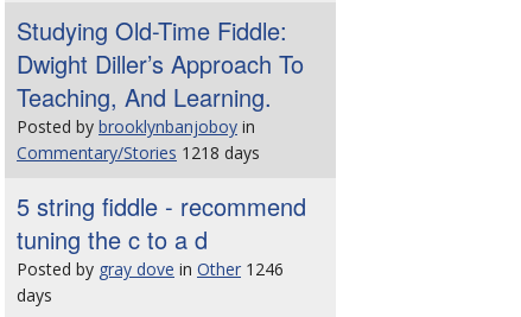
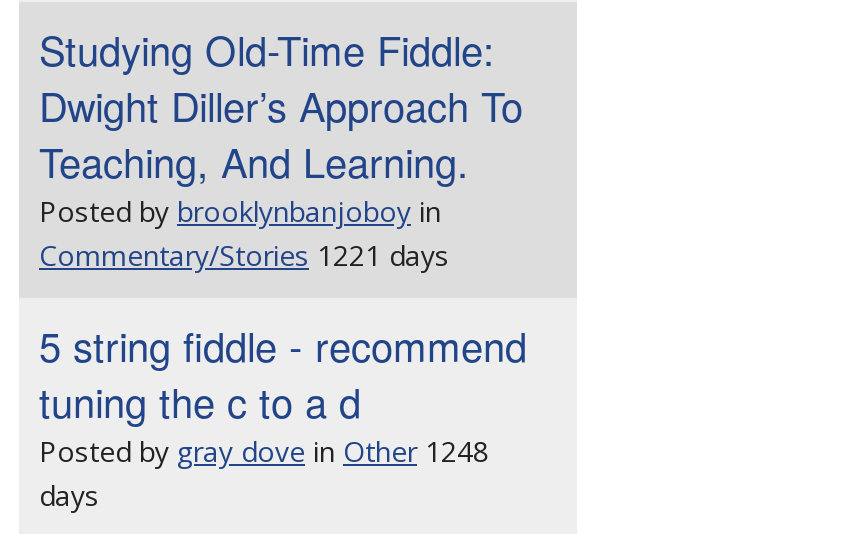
- Commentary/Stories 1218 days
+ Commentary/Stories 1221 days

- Posted by gray dove in Other 1246
+ Posted by gray dove in Other 1248
